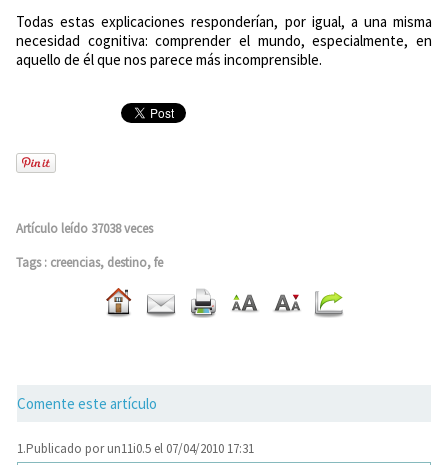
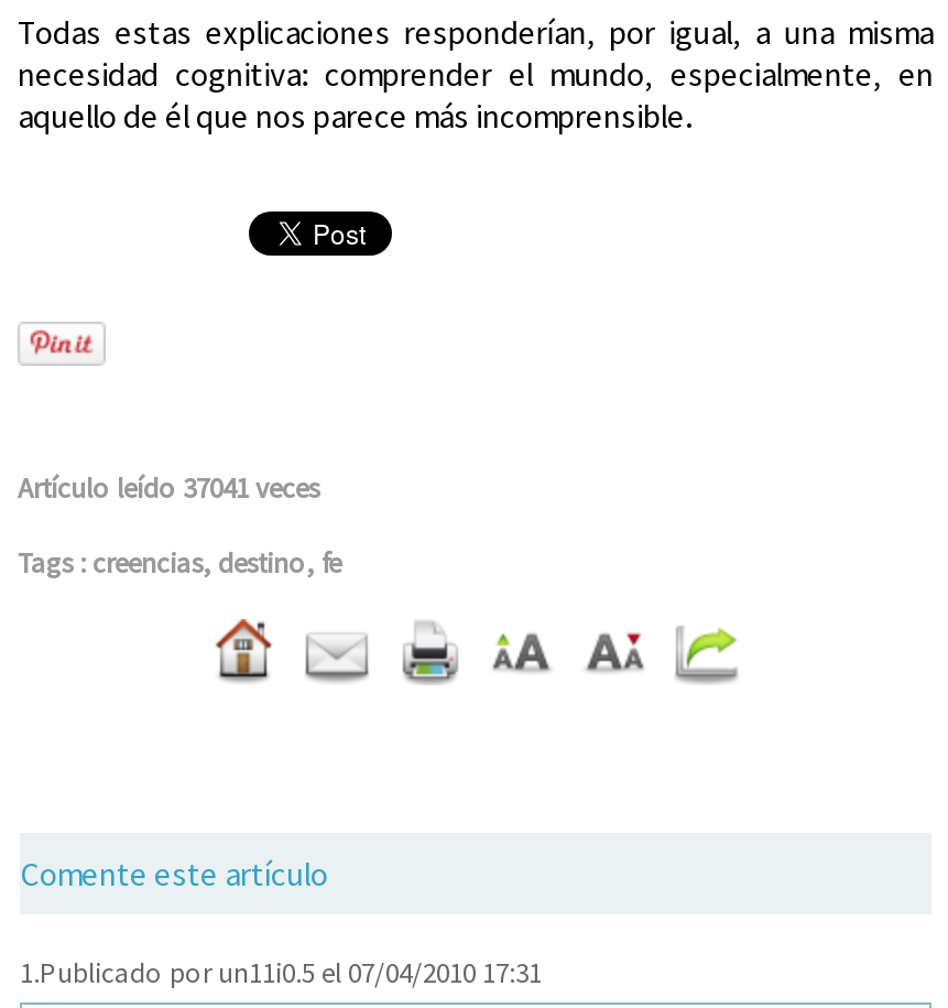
- Artículo leído 37038 veces
+ Artículo leído 37041 veces
